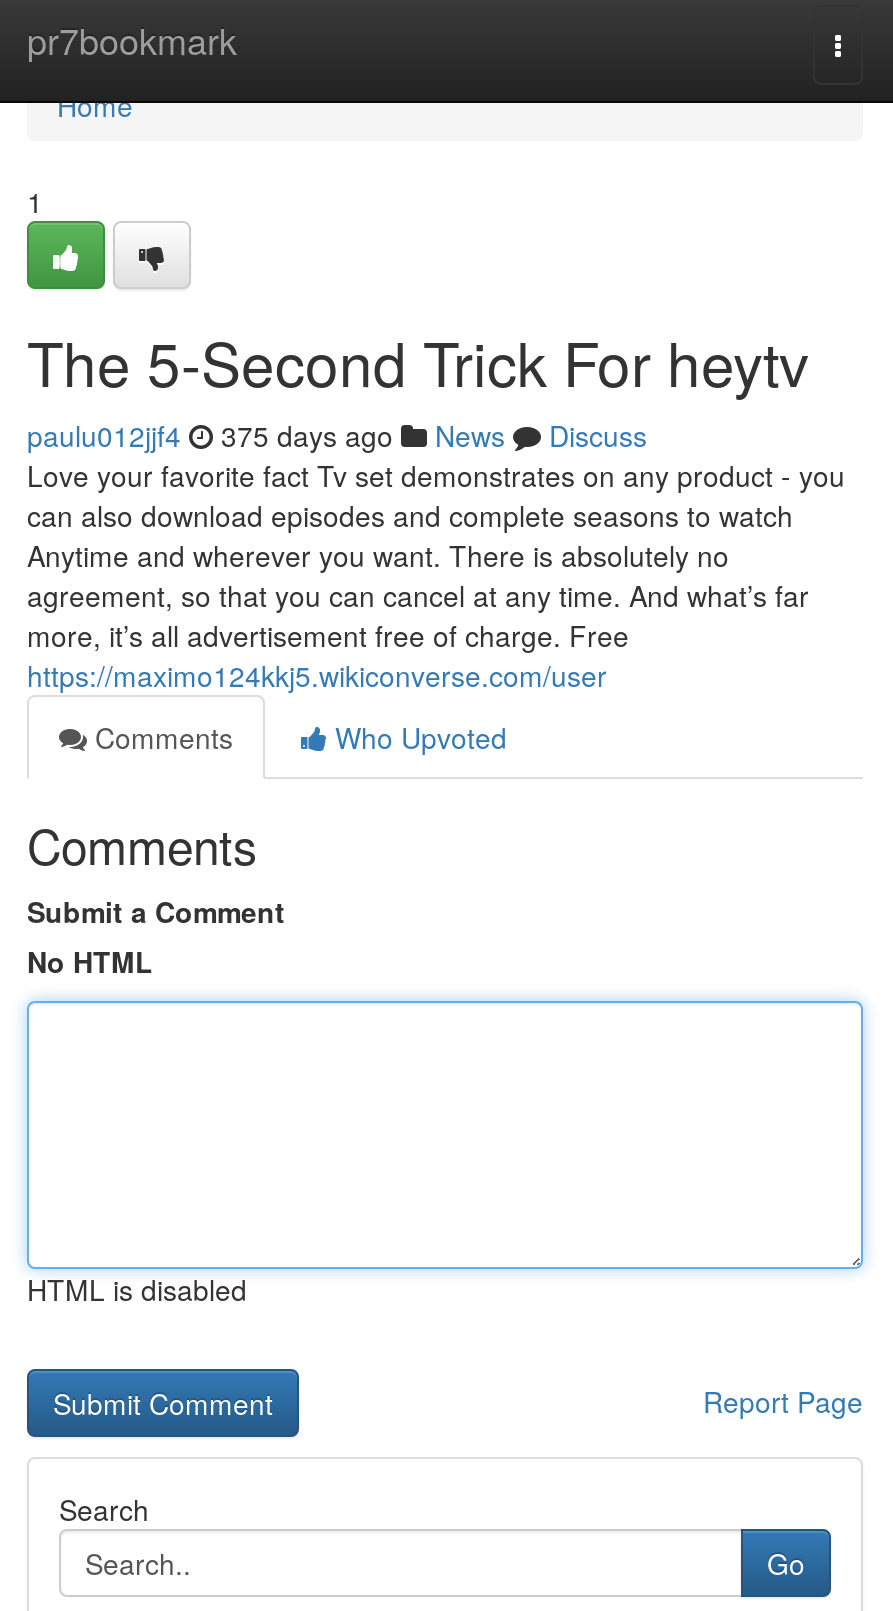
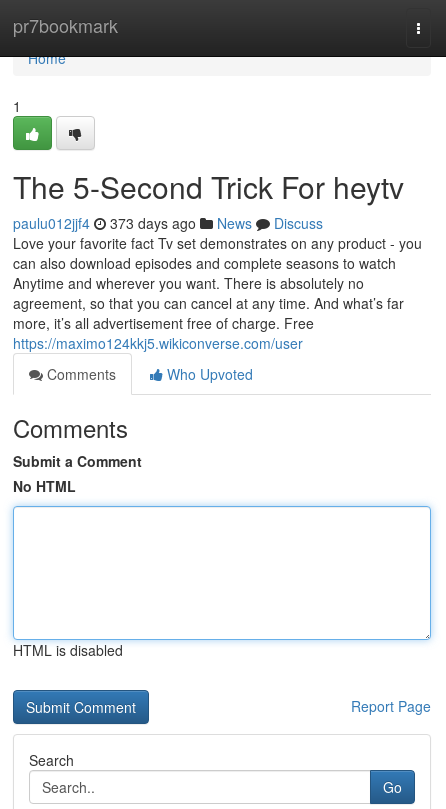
- paulu012jjf4 375 days ago News Discuss
+ paulu012jjf4 373 days ago News Discuss
